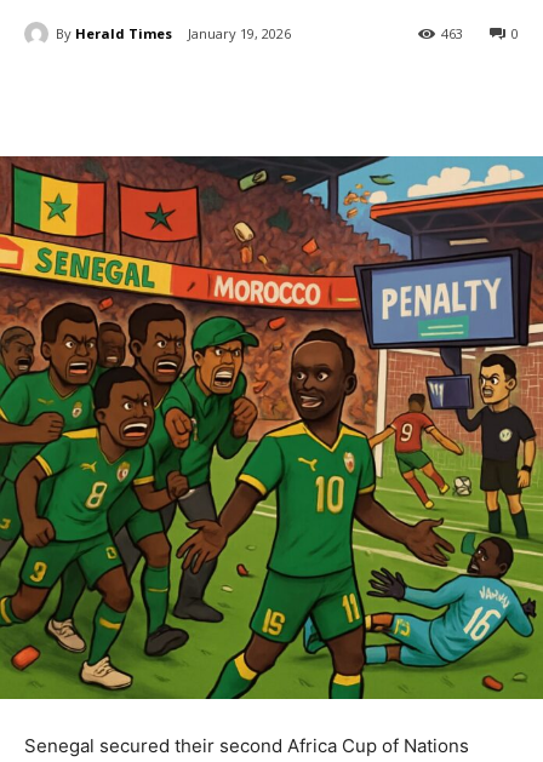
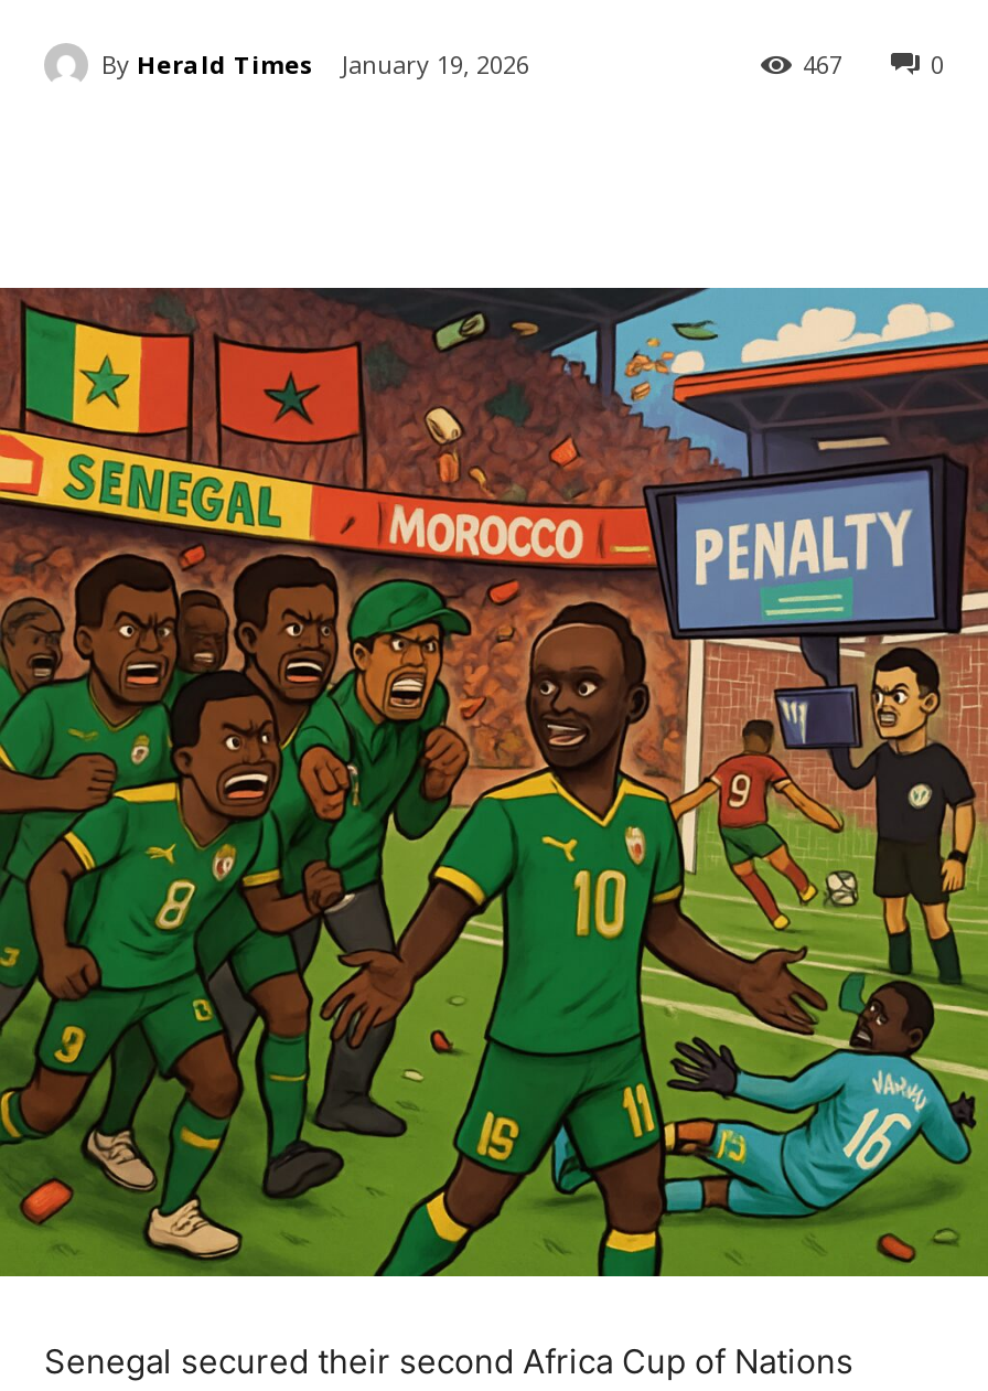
- 463
+ 467
